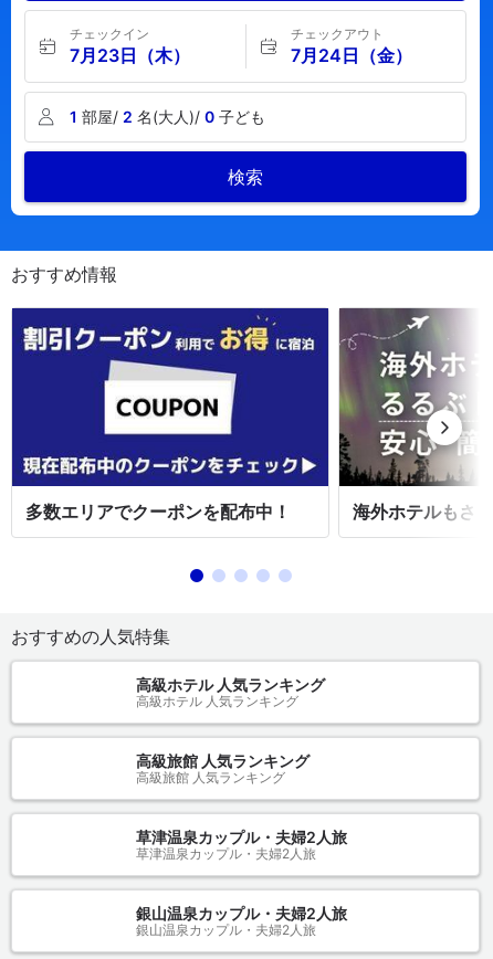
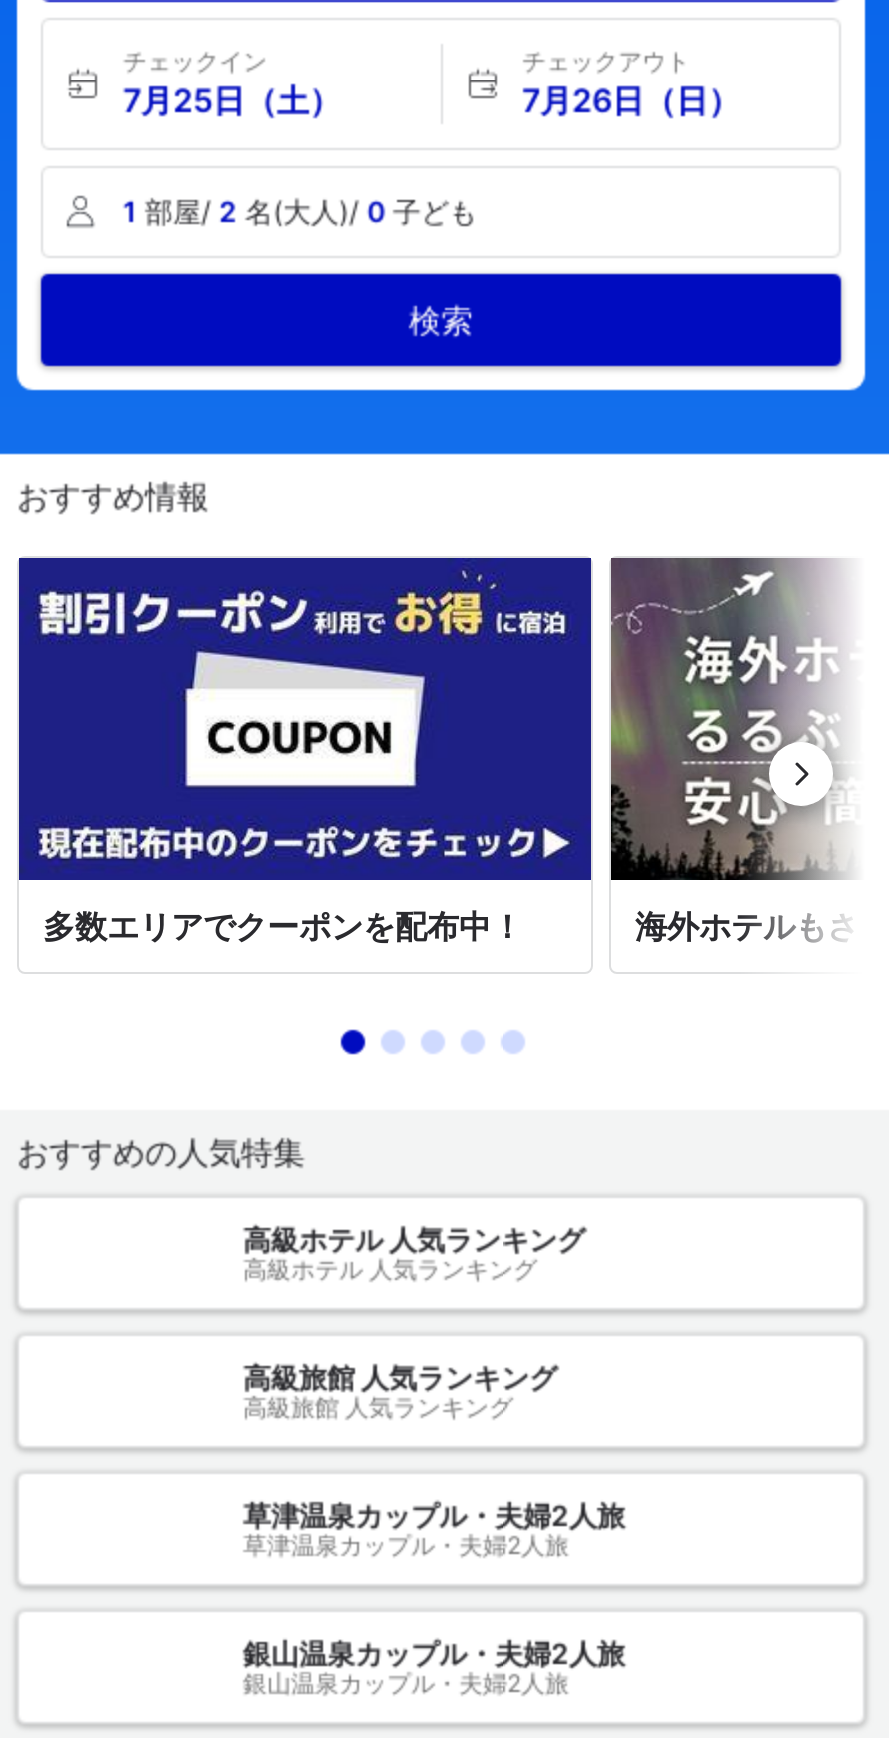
- 7月23日（木）
+ 7月25日（土）

- 7月24日（金）
+ 7月26日（日）
